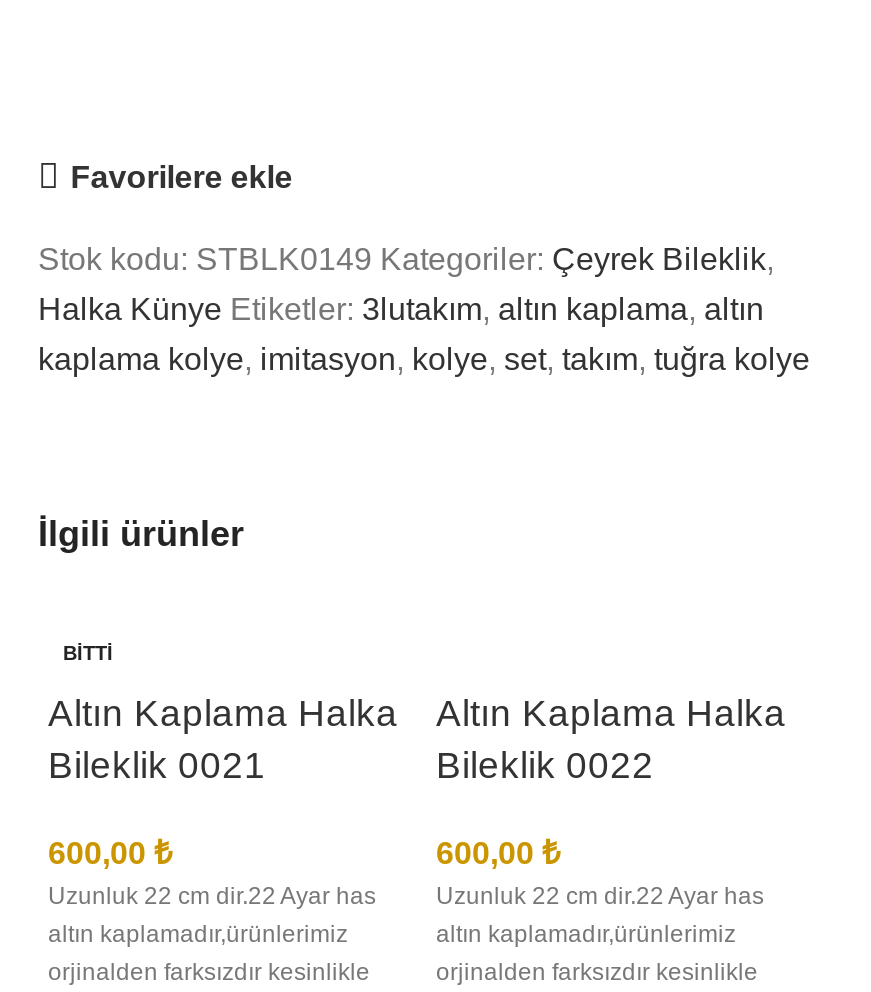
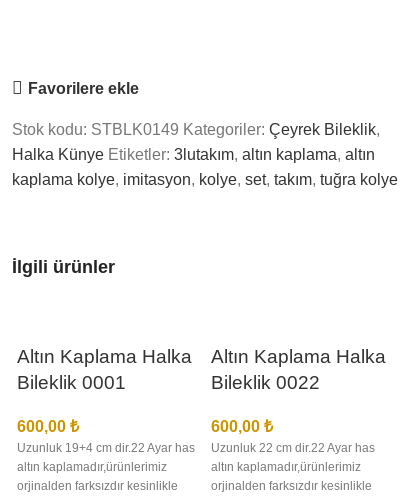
- BITTI

- Bileklik 0021
+ Bileklik 0001

- Uzunluk 22 cm dir.22 Ayar has
+ Uzunluk 19+4 cm dir.22 Ayar has
